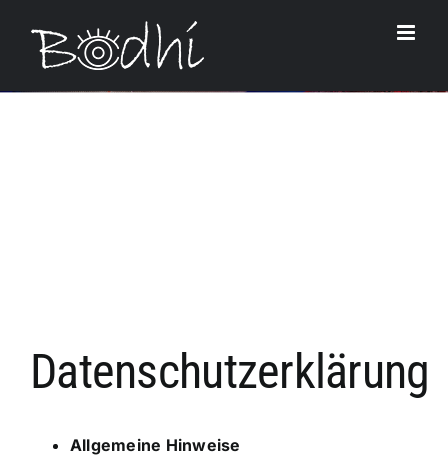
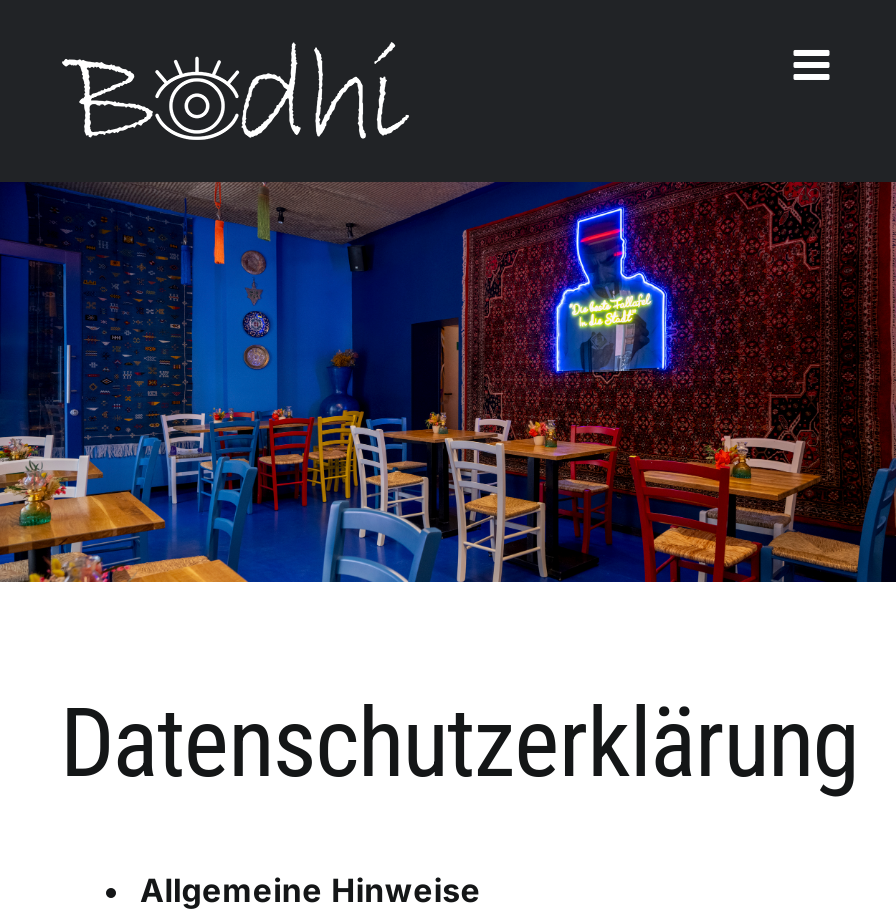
+ [image]
